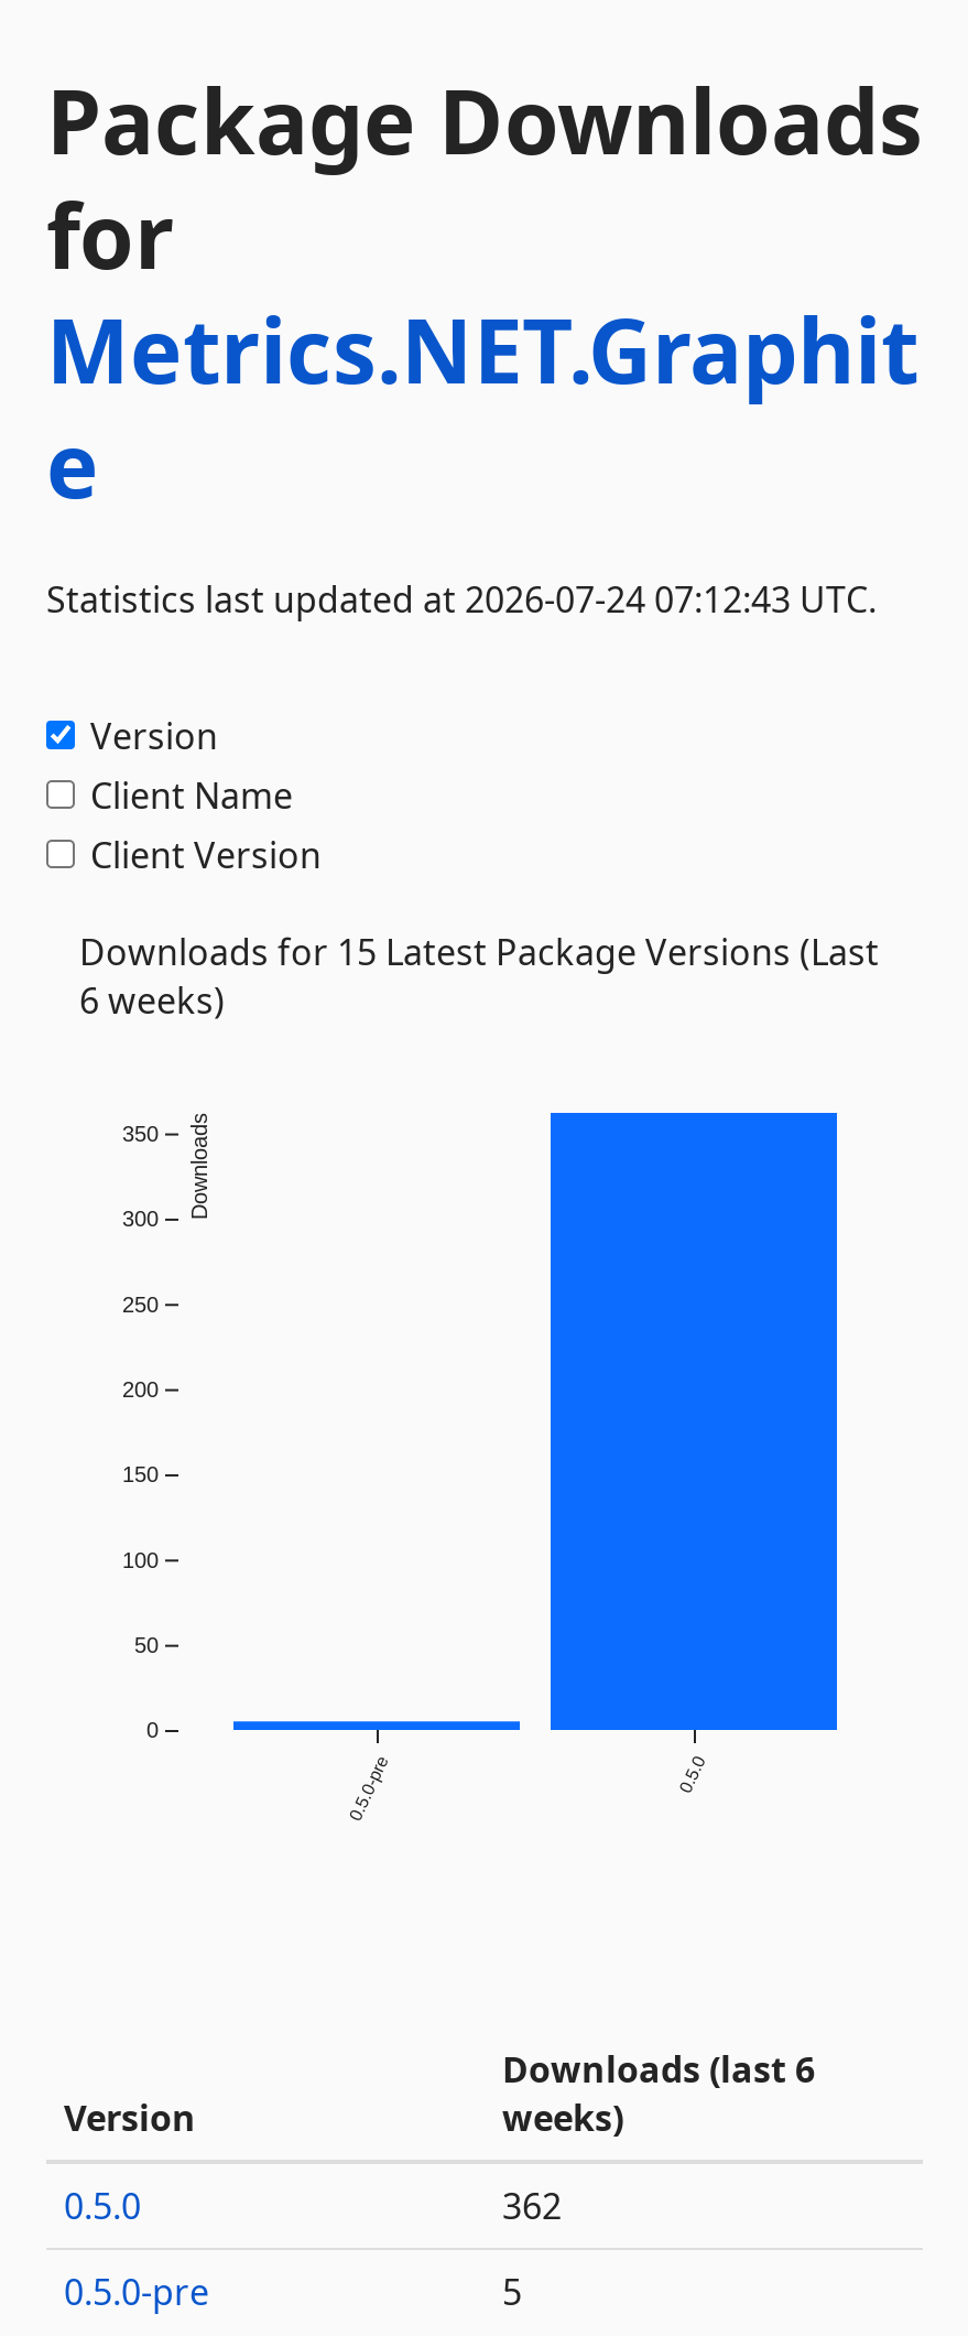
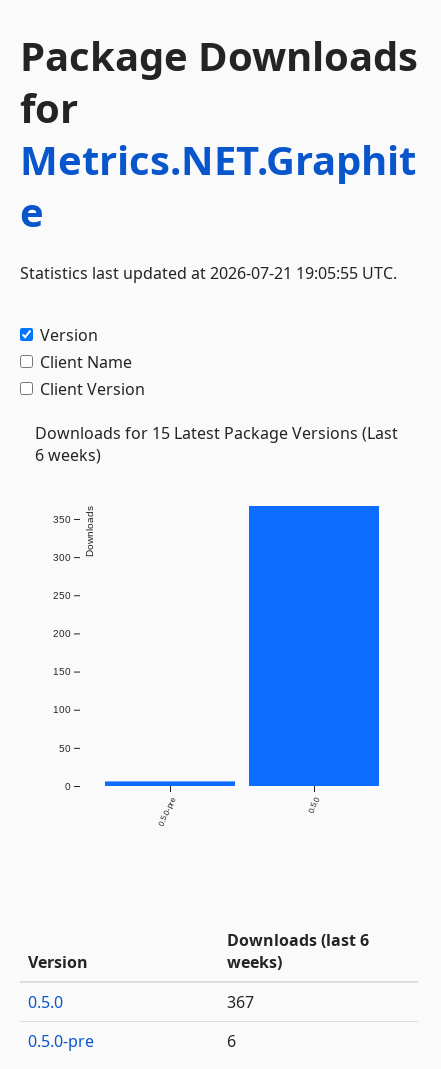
- Statistics last updated at 2026-07-24 07:12:43 UTC.
+ Statistics last updated at 2026-07-21 19:05:55 UTC.

- 362
+ 367

- 5
+ 6
